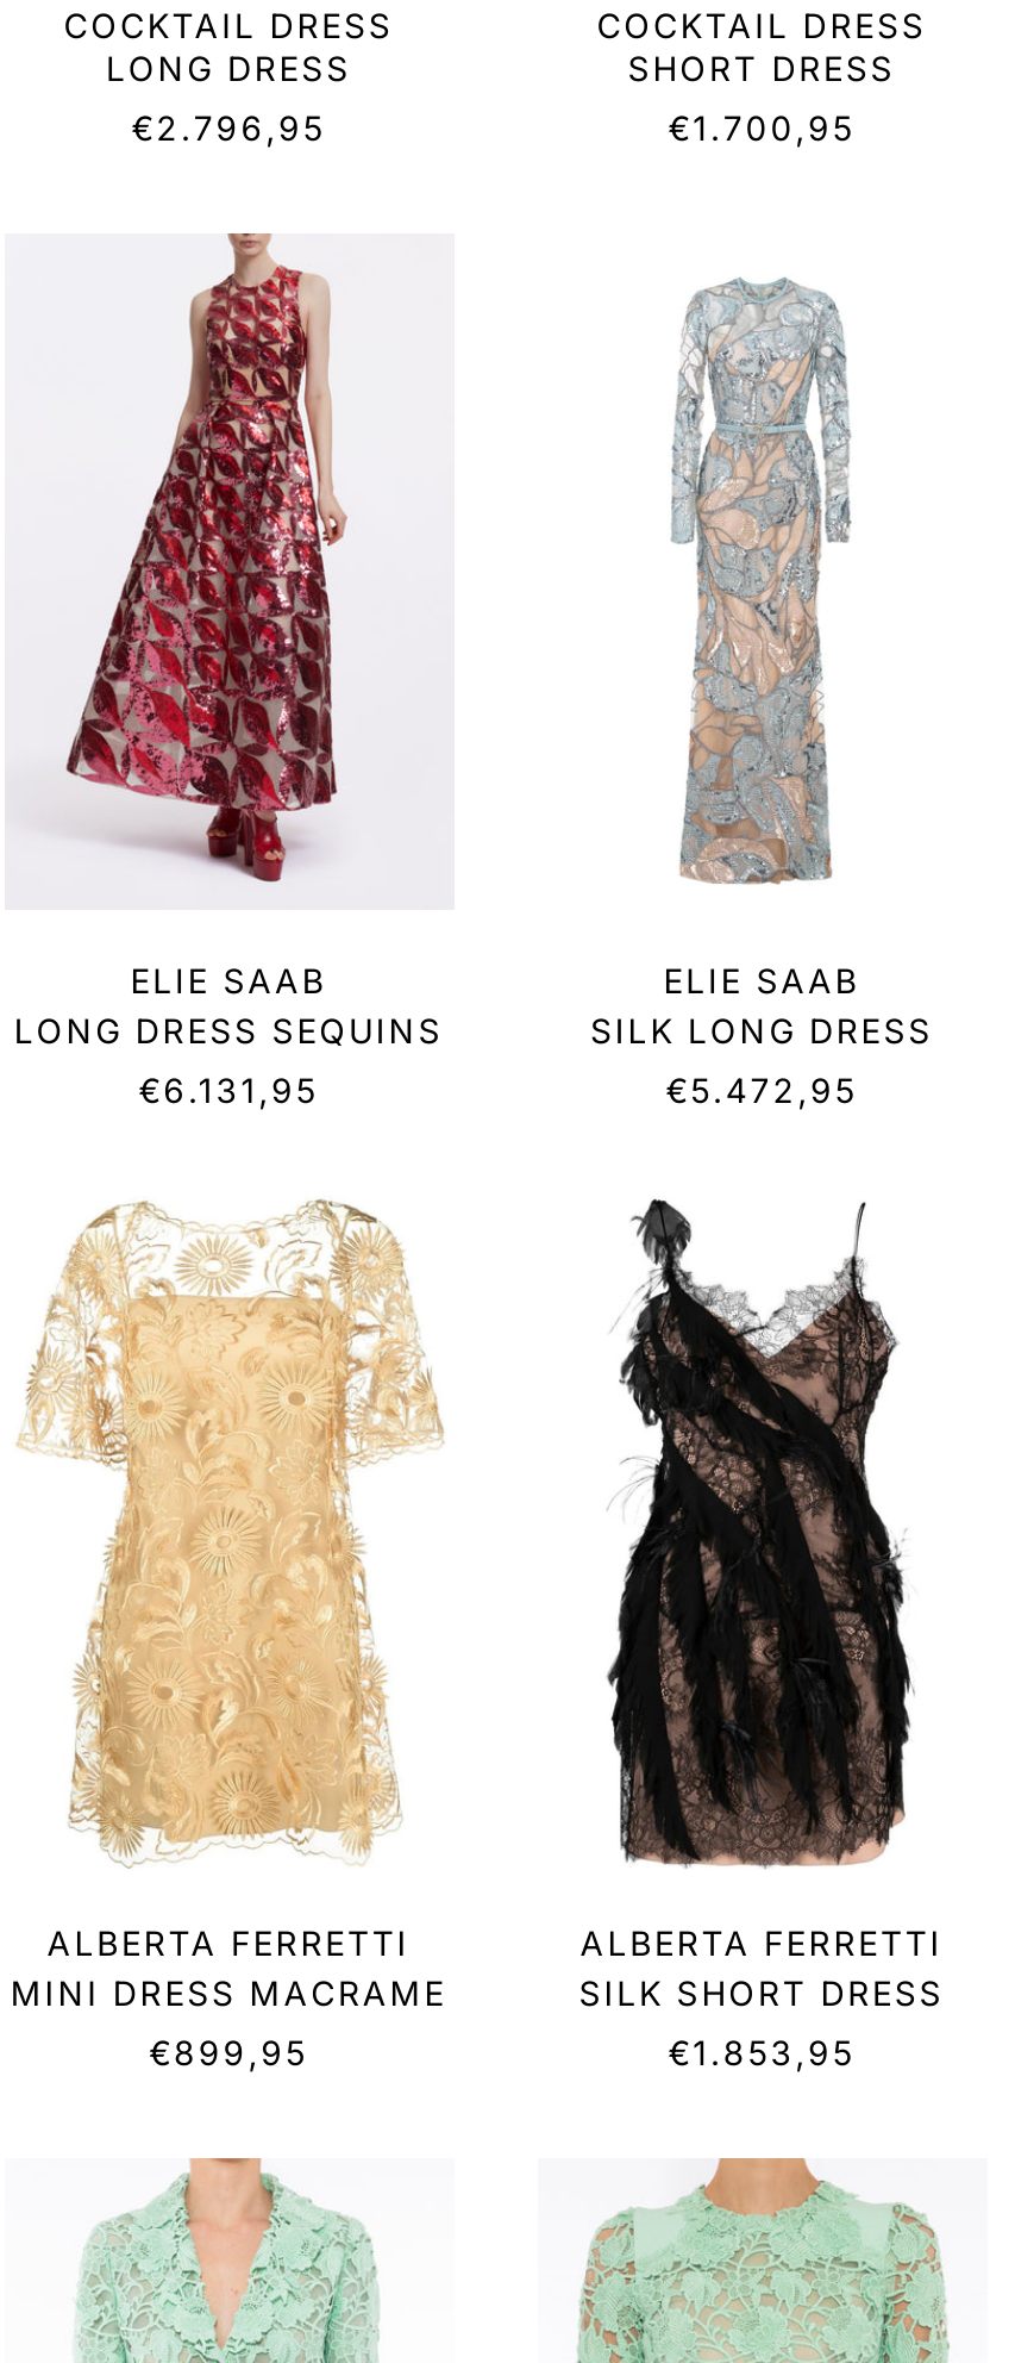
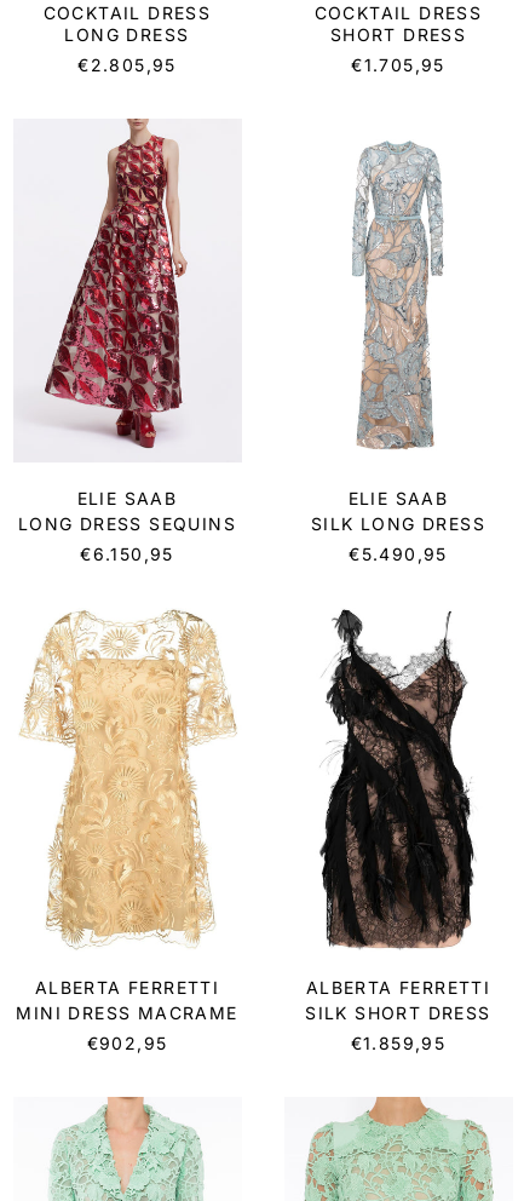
- €2.796,95
+ €2.805,95

- €1.700,95
+ €1.705,95

- €6.131,95
+ €6.150,95

- €5.472,95
+ €5.490,95

- €899,95
+ €902,95

- €1.853,95
+ €1.859,95
